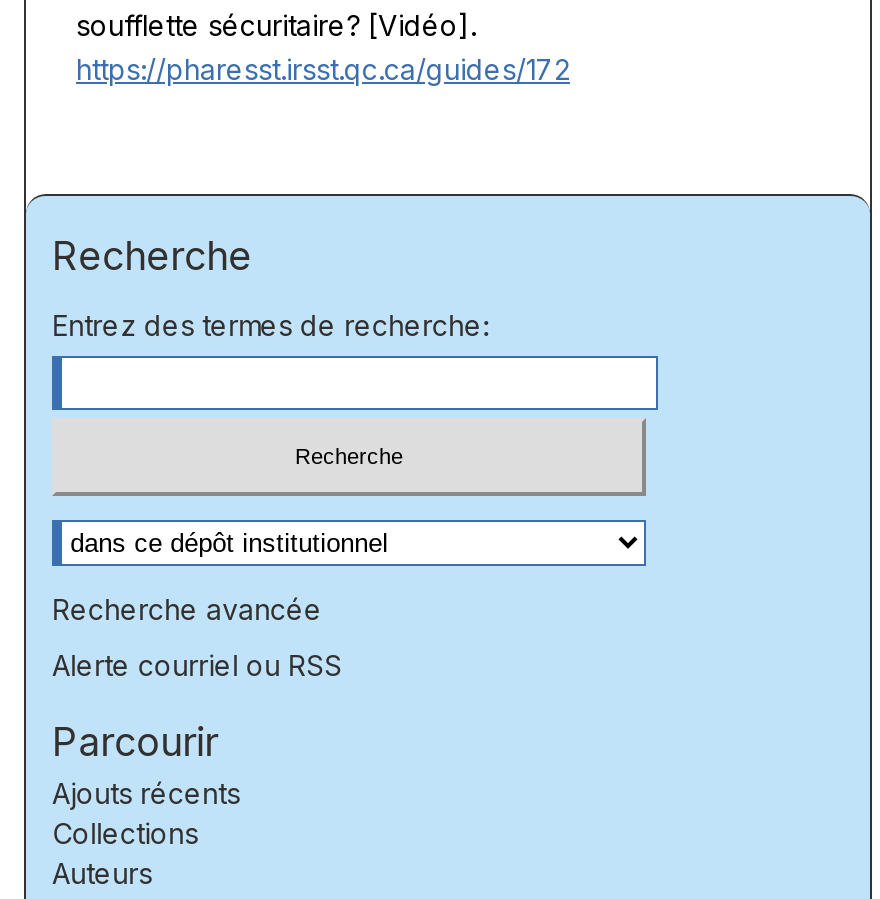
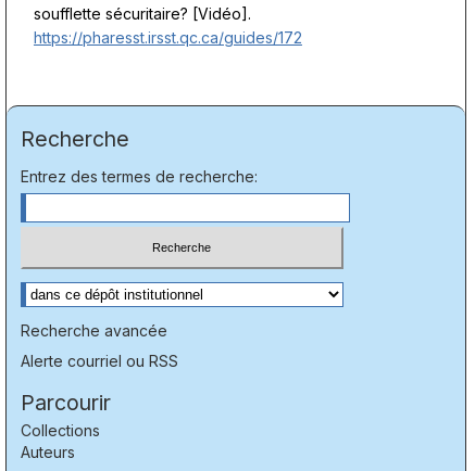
- Ajouts récents
